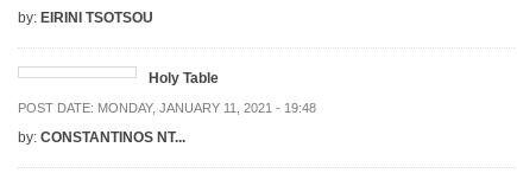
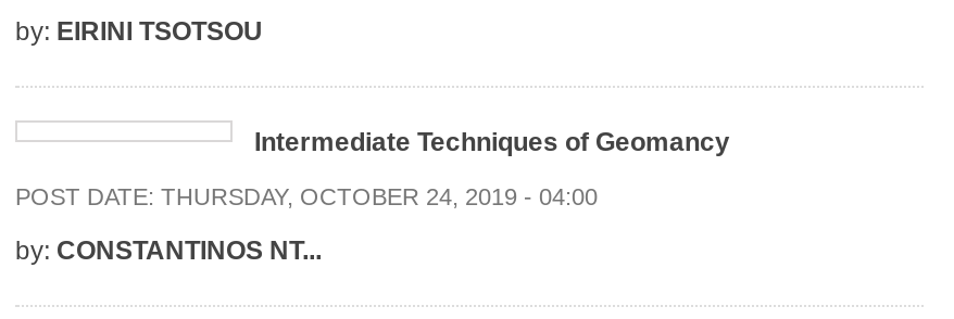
- Holy Table
+ Intermediate Techniques of Geomancy

- POST DATE: MONDAY, JANUARY 11, 2021 - 19:48
+ POST DATE: THURSDAY, OCTOBER 24, 2019 - 04:00
